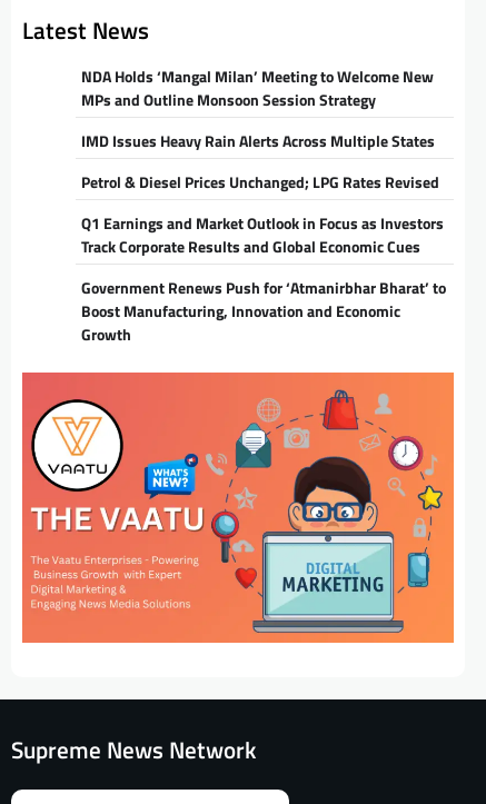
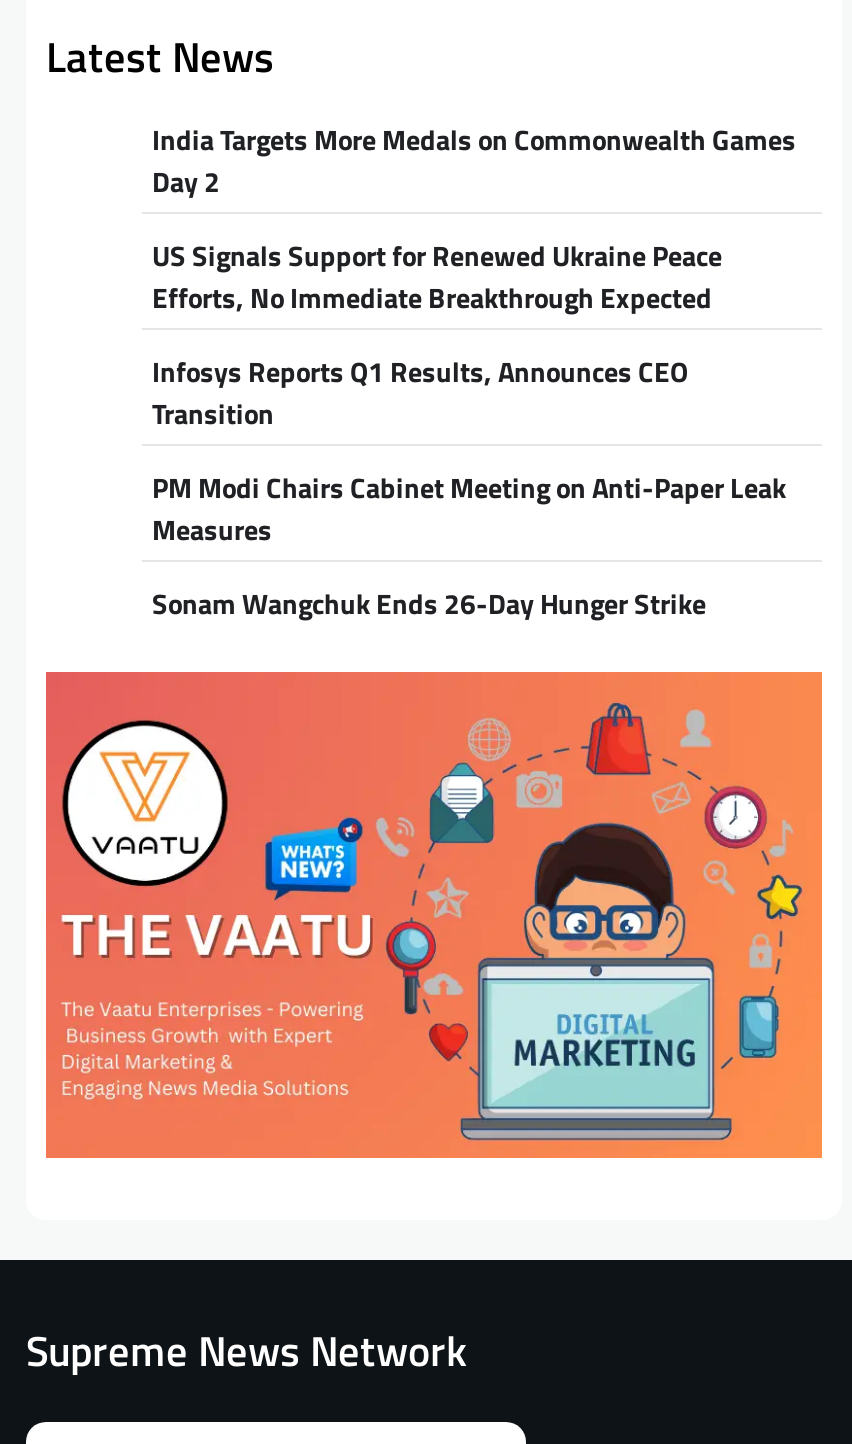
- NDA Holds ‘Mangal Milan’ Meeting to Welcome New
- MPs and Outline Monsoon Session Strategy
+ India Targets More Medals on Commonwealth Games
+ Day 2

- IMD Issues Heavy Rain Alerts Across Multiple States
+ US Signals Support for Renewed Ukraine Peace
+ Efforts, No Immediate Breakthrough Expected

- Petrol & Diesel Prices Unchanged; LPG Rates Revised
+ Infosys Reports Q1 Results, Announces CEO
+ Transition

- Q1 Earnings and Market Outlook in Focus as Investors
- Track Corporate Results and Global Economic Cues
+ PM Modi Chairs Cabinet Meeting on Anti-Paper Leak
+ Measures

- Government Renews Push for ‘Atmanirbhar Bharat’ to
- Boost Manufacturing, Innovation and Economic
- Growth
+ Sonam Wangchuk Ends 26-Day Hunger Strike
